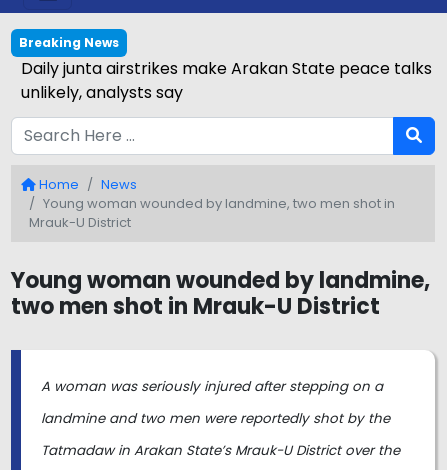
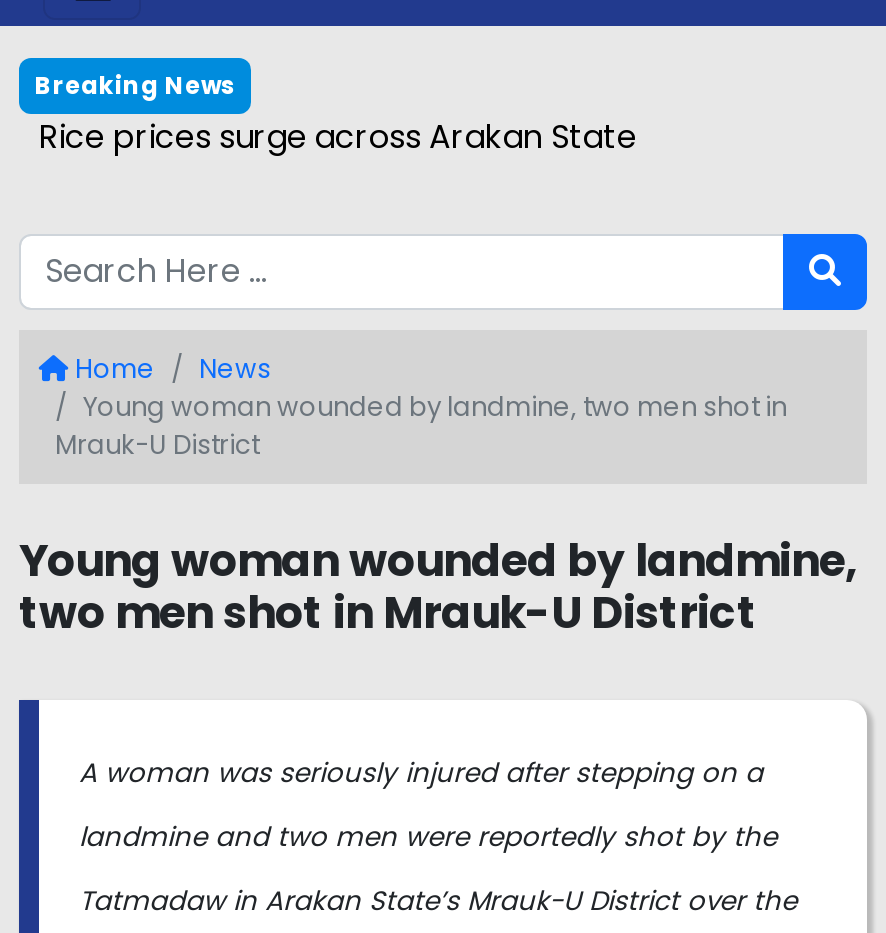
- Daily junta airstrikes make Arakan State peace talks
- unlikely, analysts say
+ Rice prices surge across Arakan State
